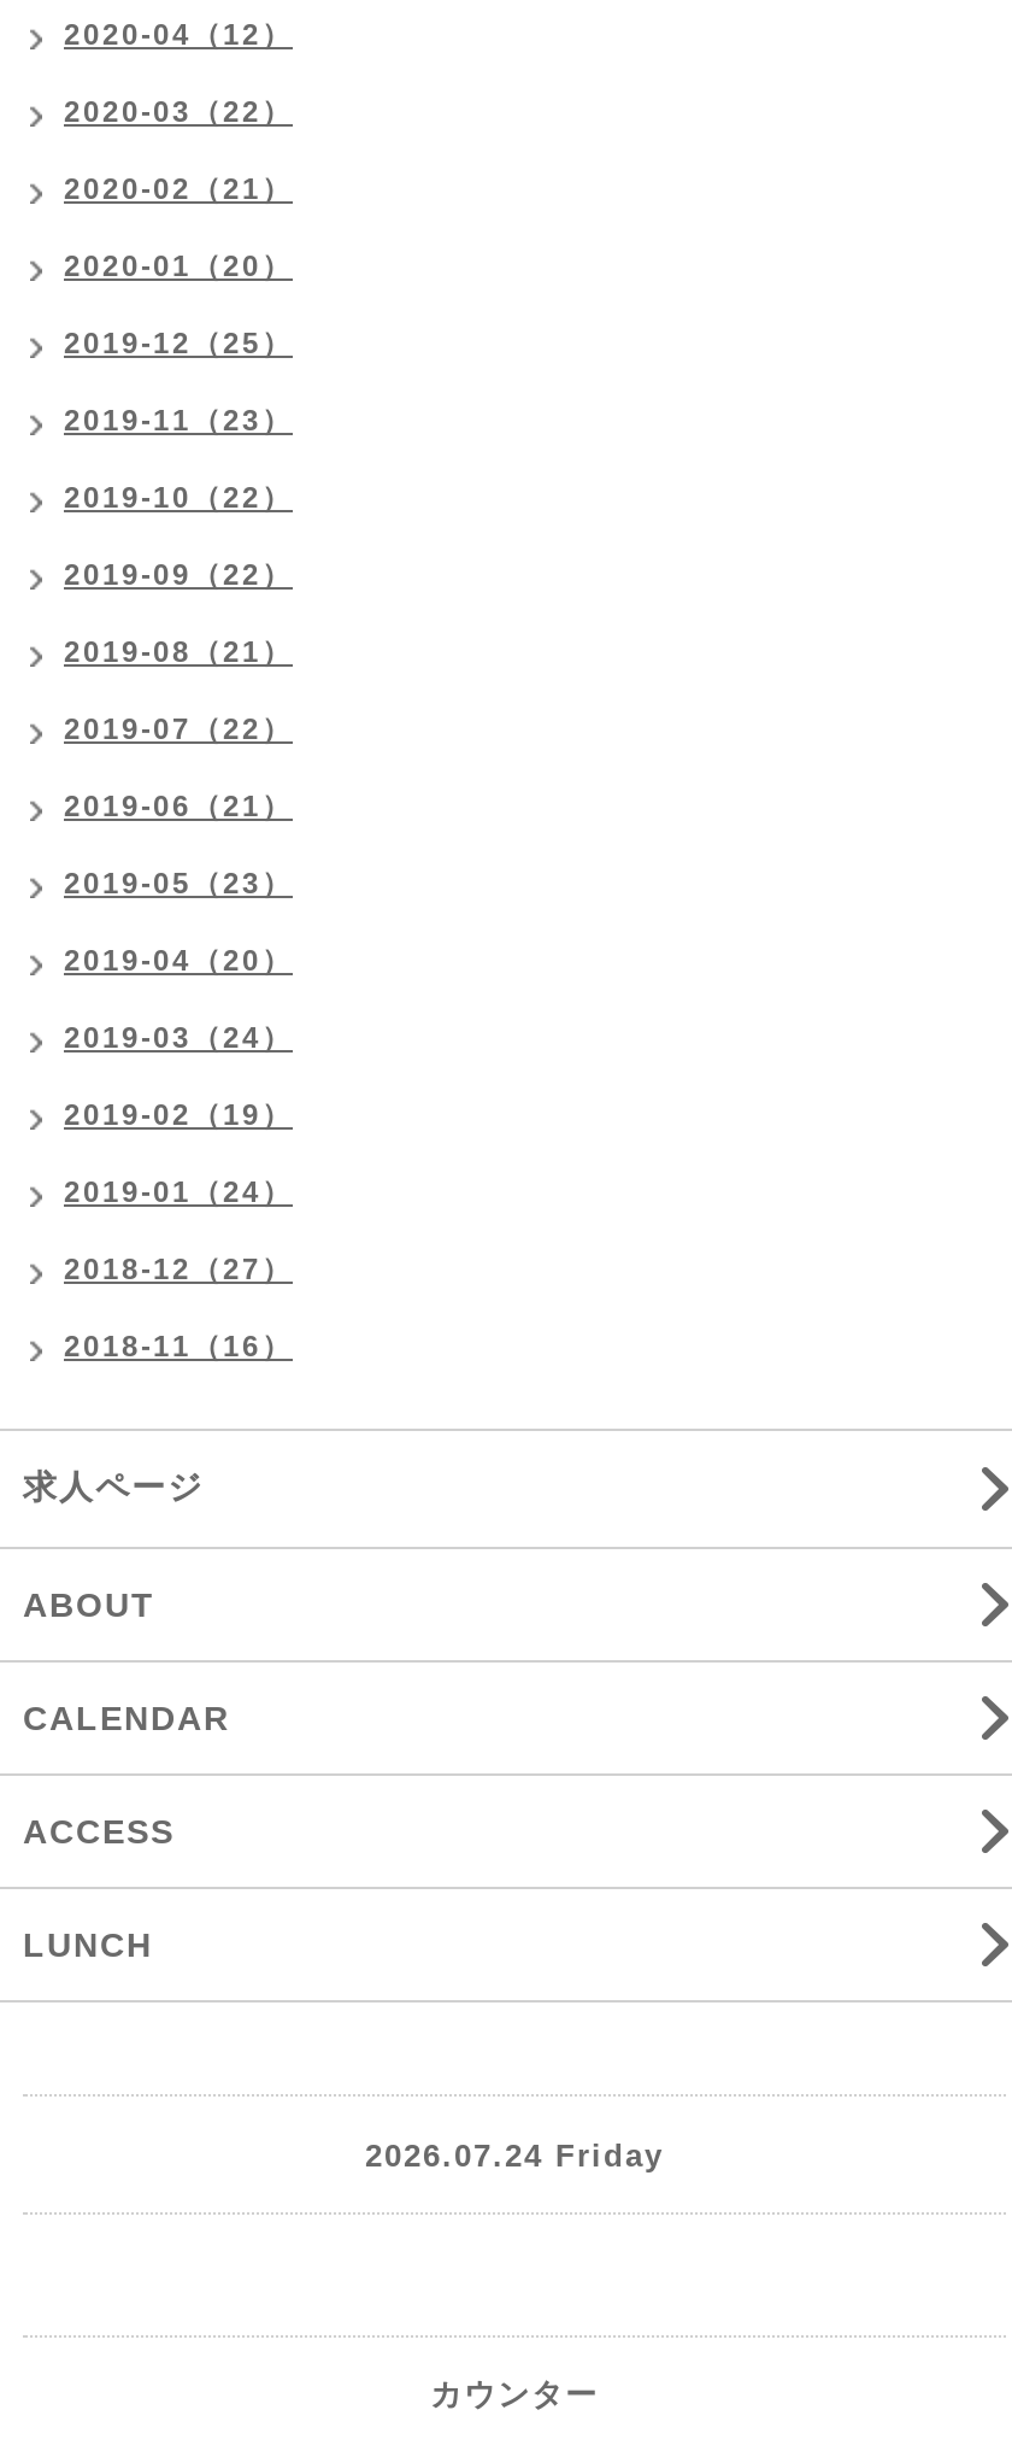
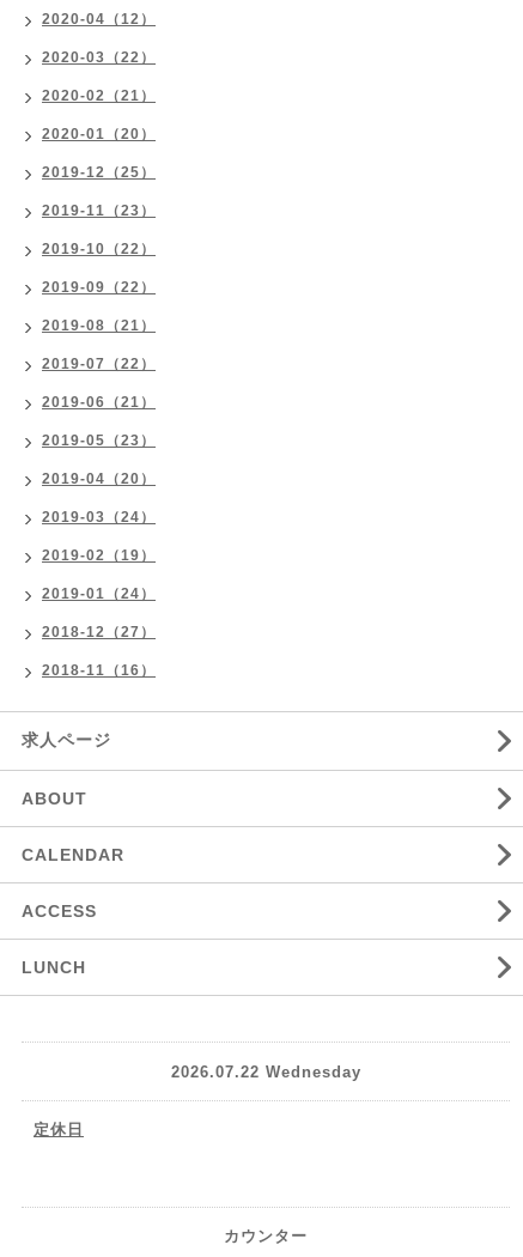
- 2026.07.24 Friday
+ 2026.07.22 Wednesday
+ 定休日
